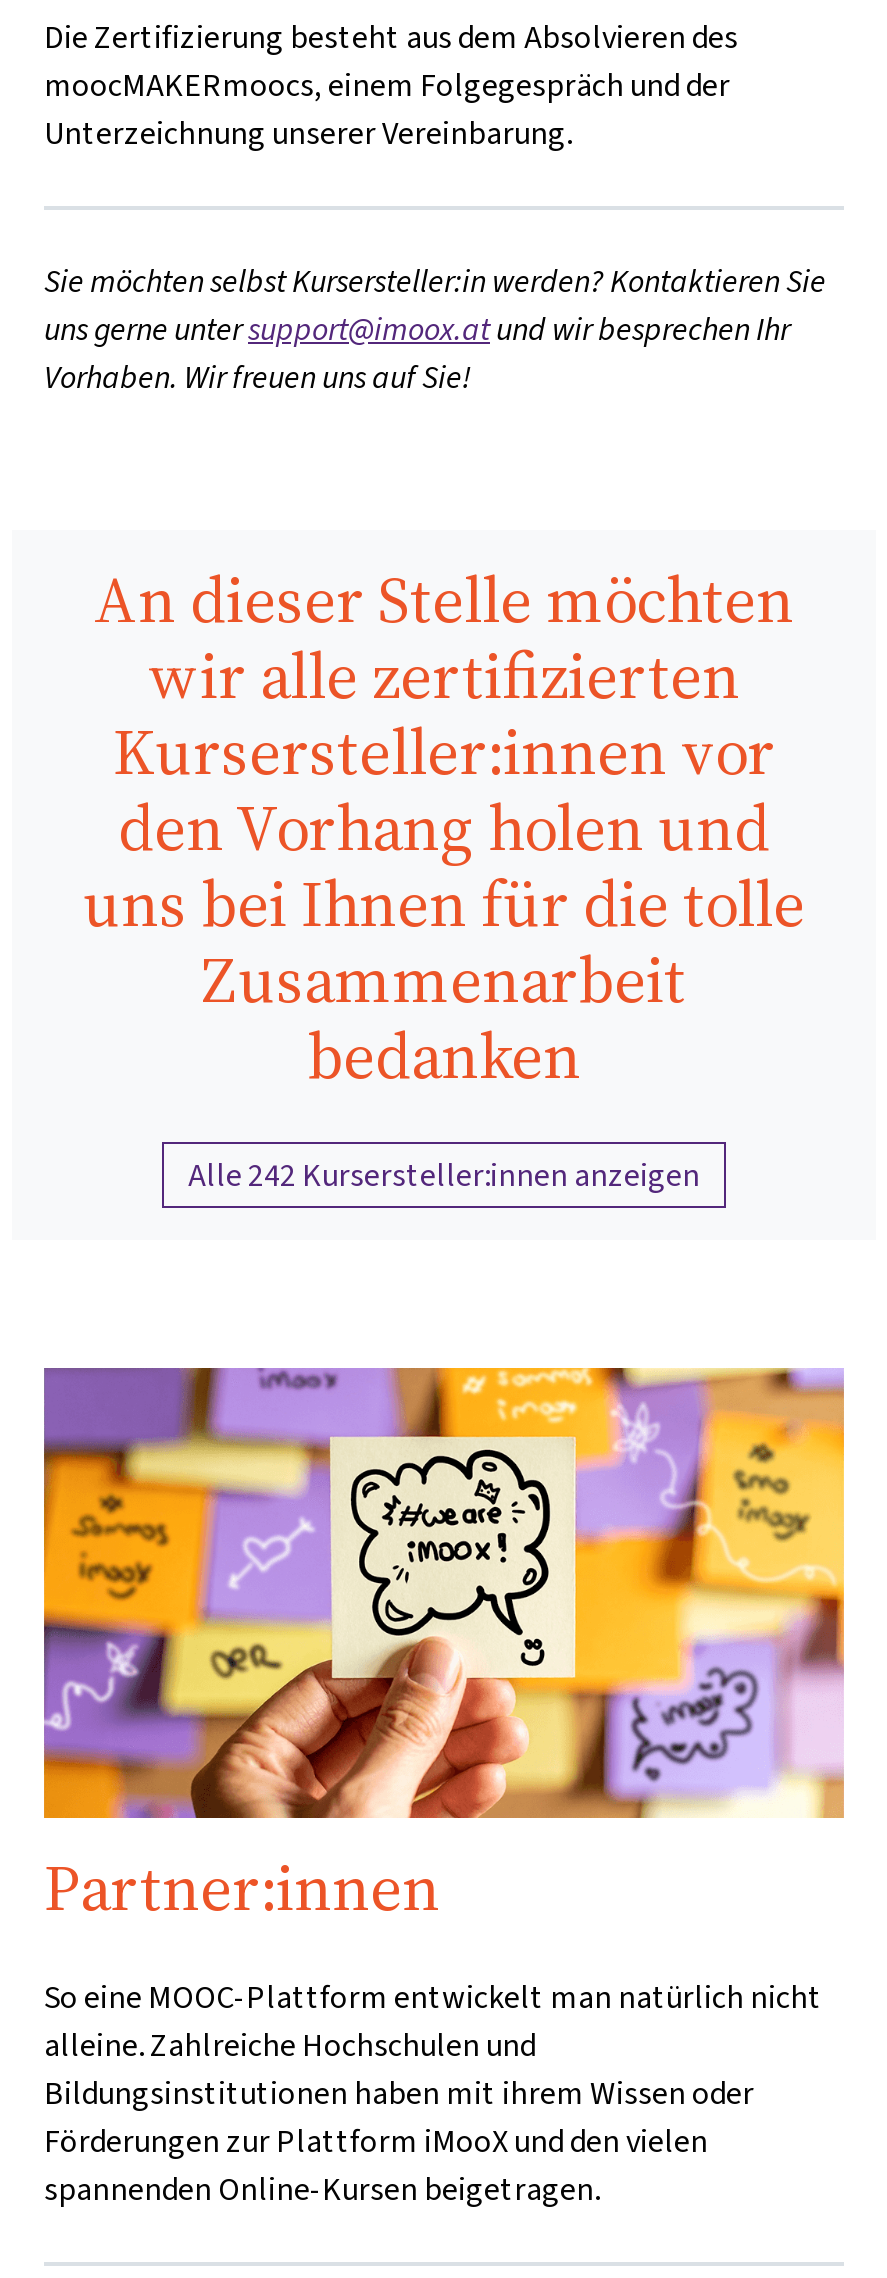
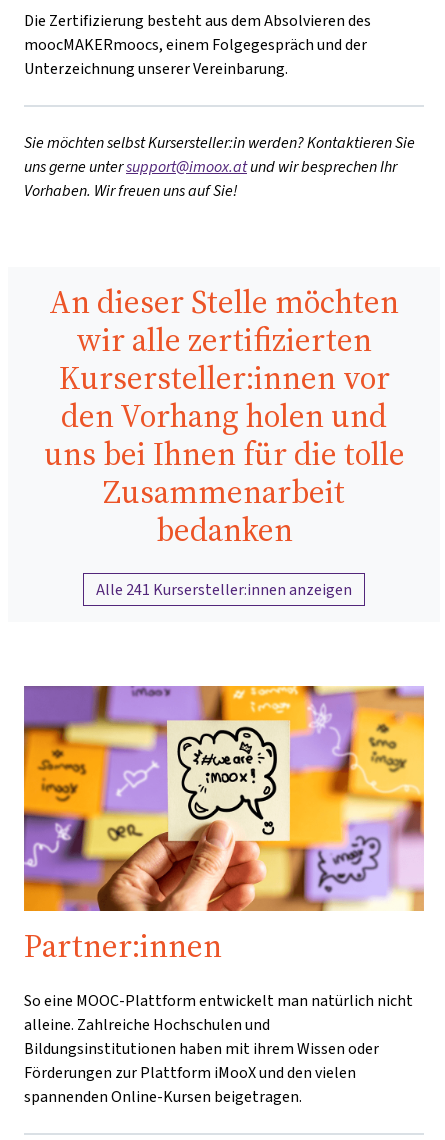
- Alle 242 Kursersteller:innen anzeigen
+ Alle 241 Kursersteller:innen anzeigen
